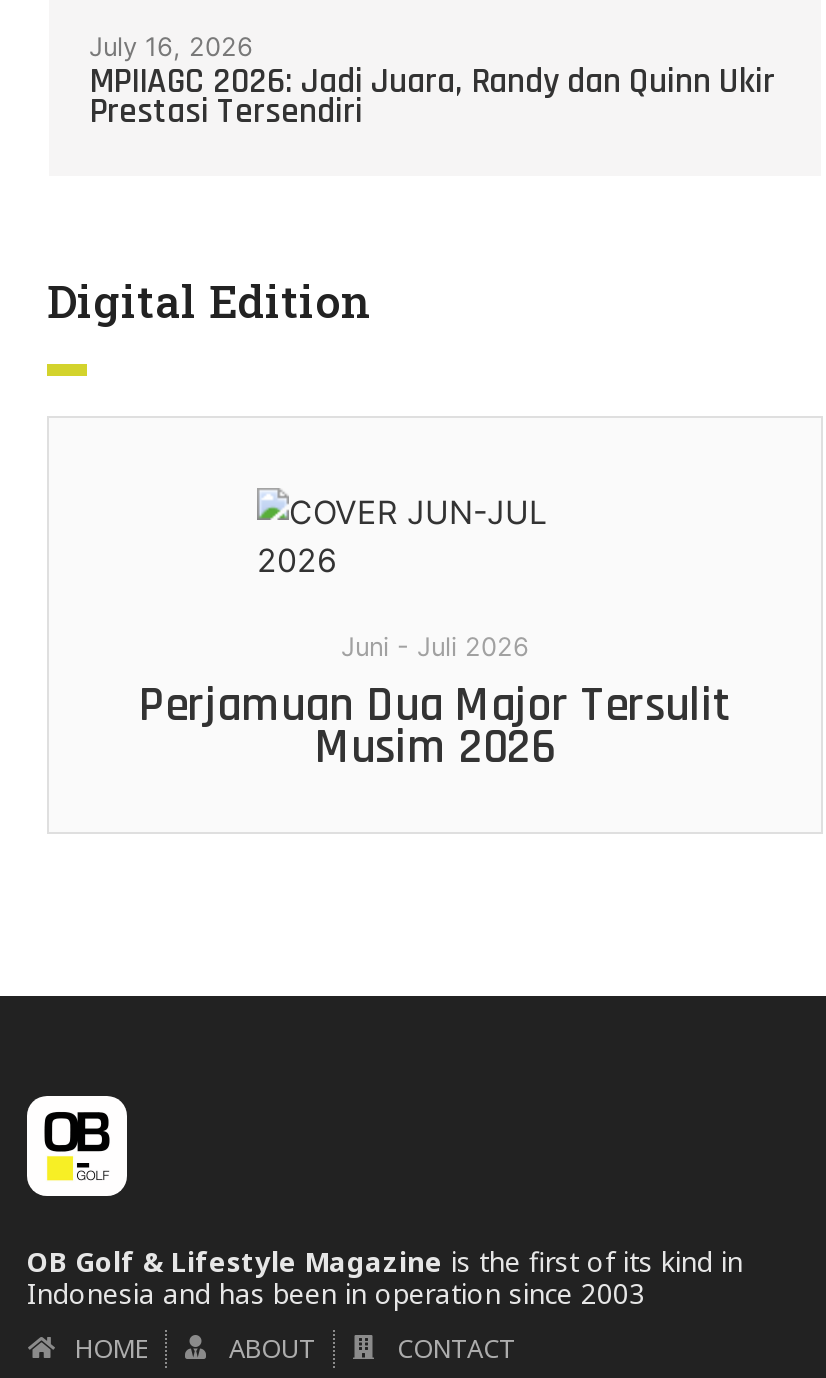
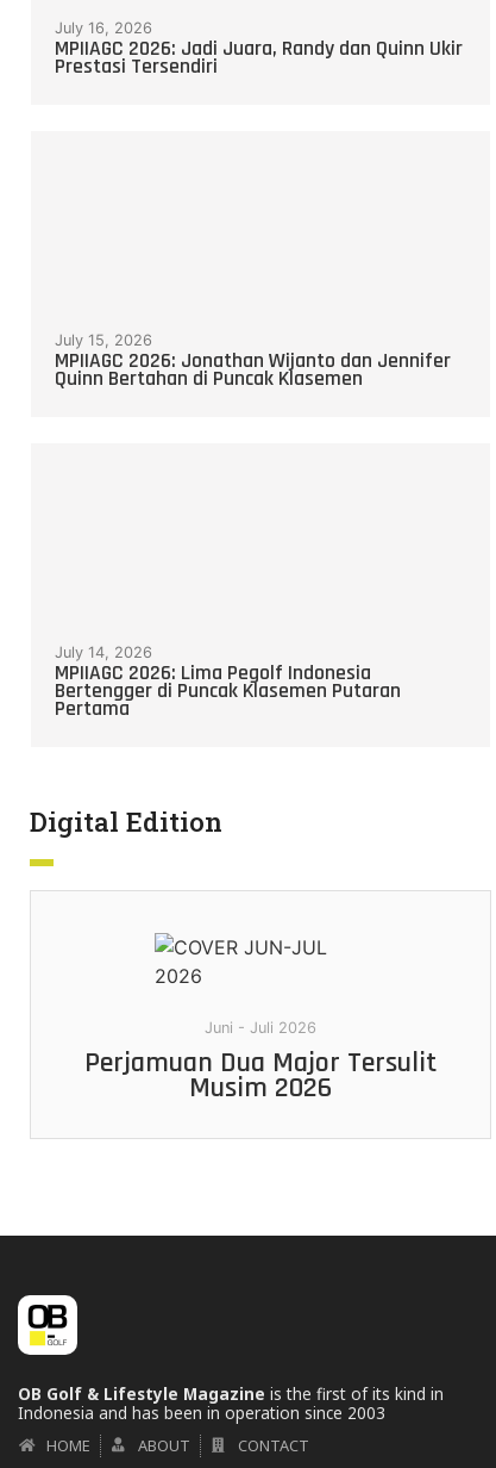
+ July 15, 2026
+ MPIIAGC 2026: Jonathan Wijanto dan Jennifer
+ Quinn Bertahan di Puncak Klasemen

+ July 14, 2026
+ MPIIAGC 2026: Lima Pegolf Indonesia
+ Bertengger di Puncak Klasemen Putaran
+ Pertama
